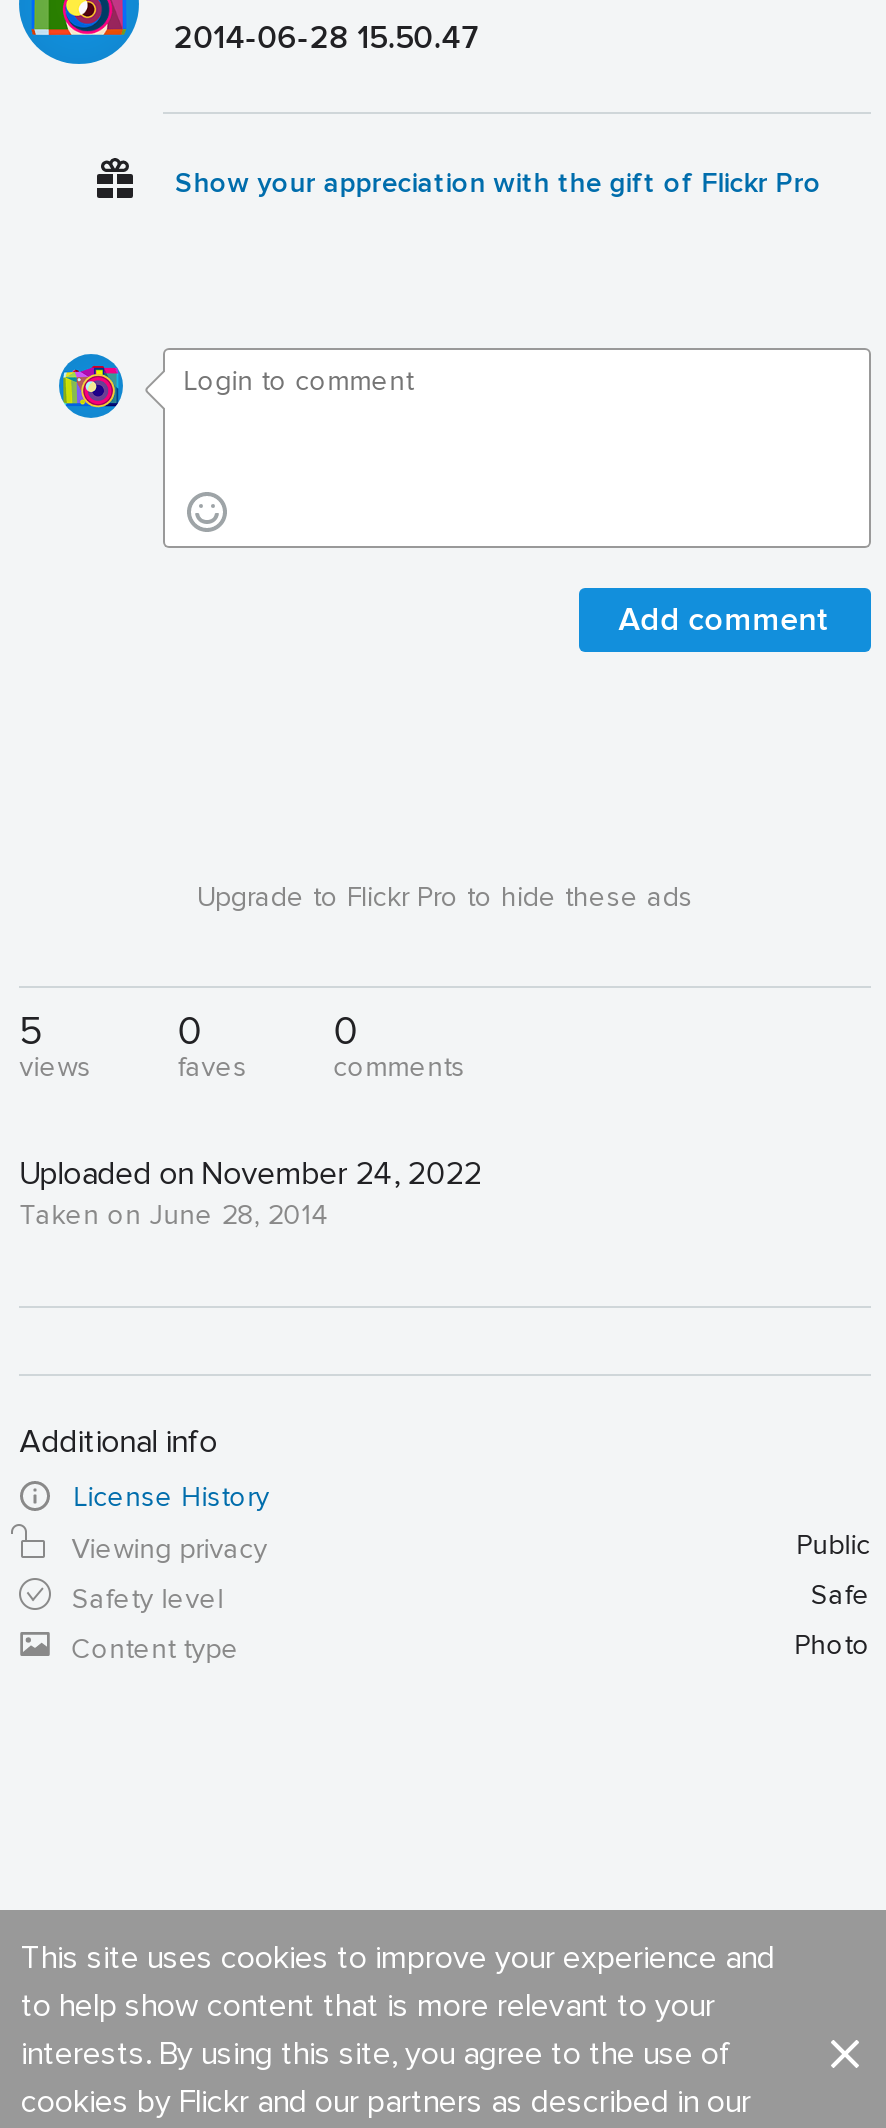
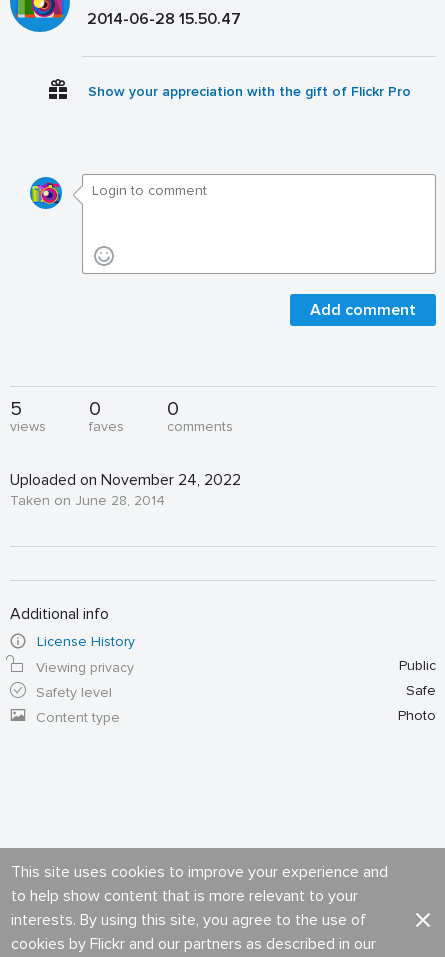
- Upgrade to Flickr Pro to hide these ads
